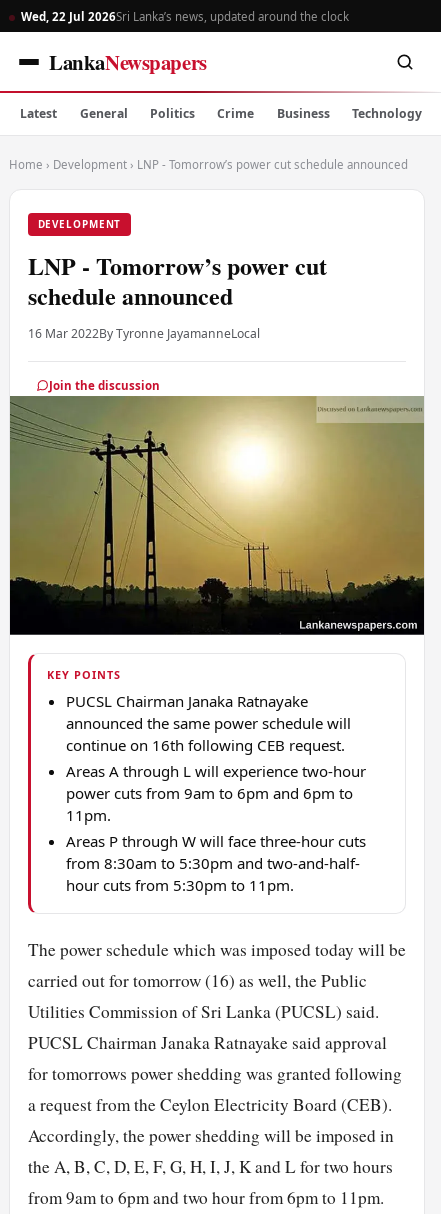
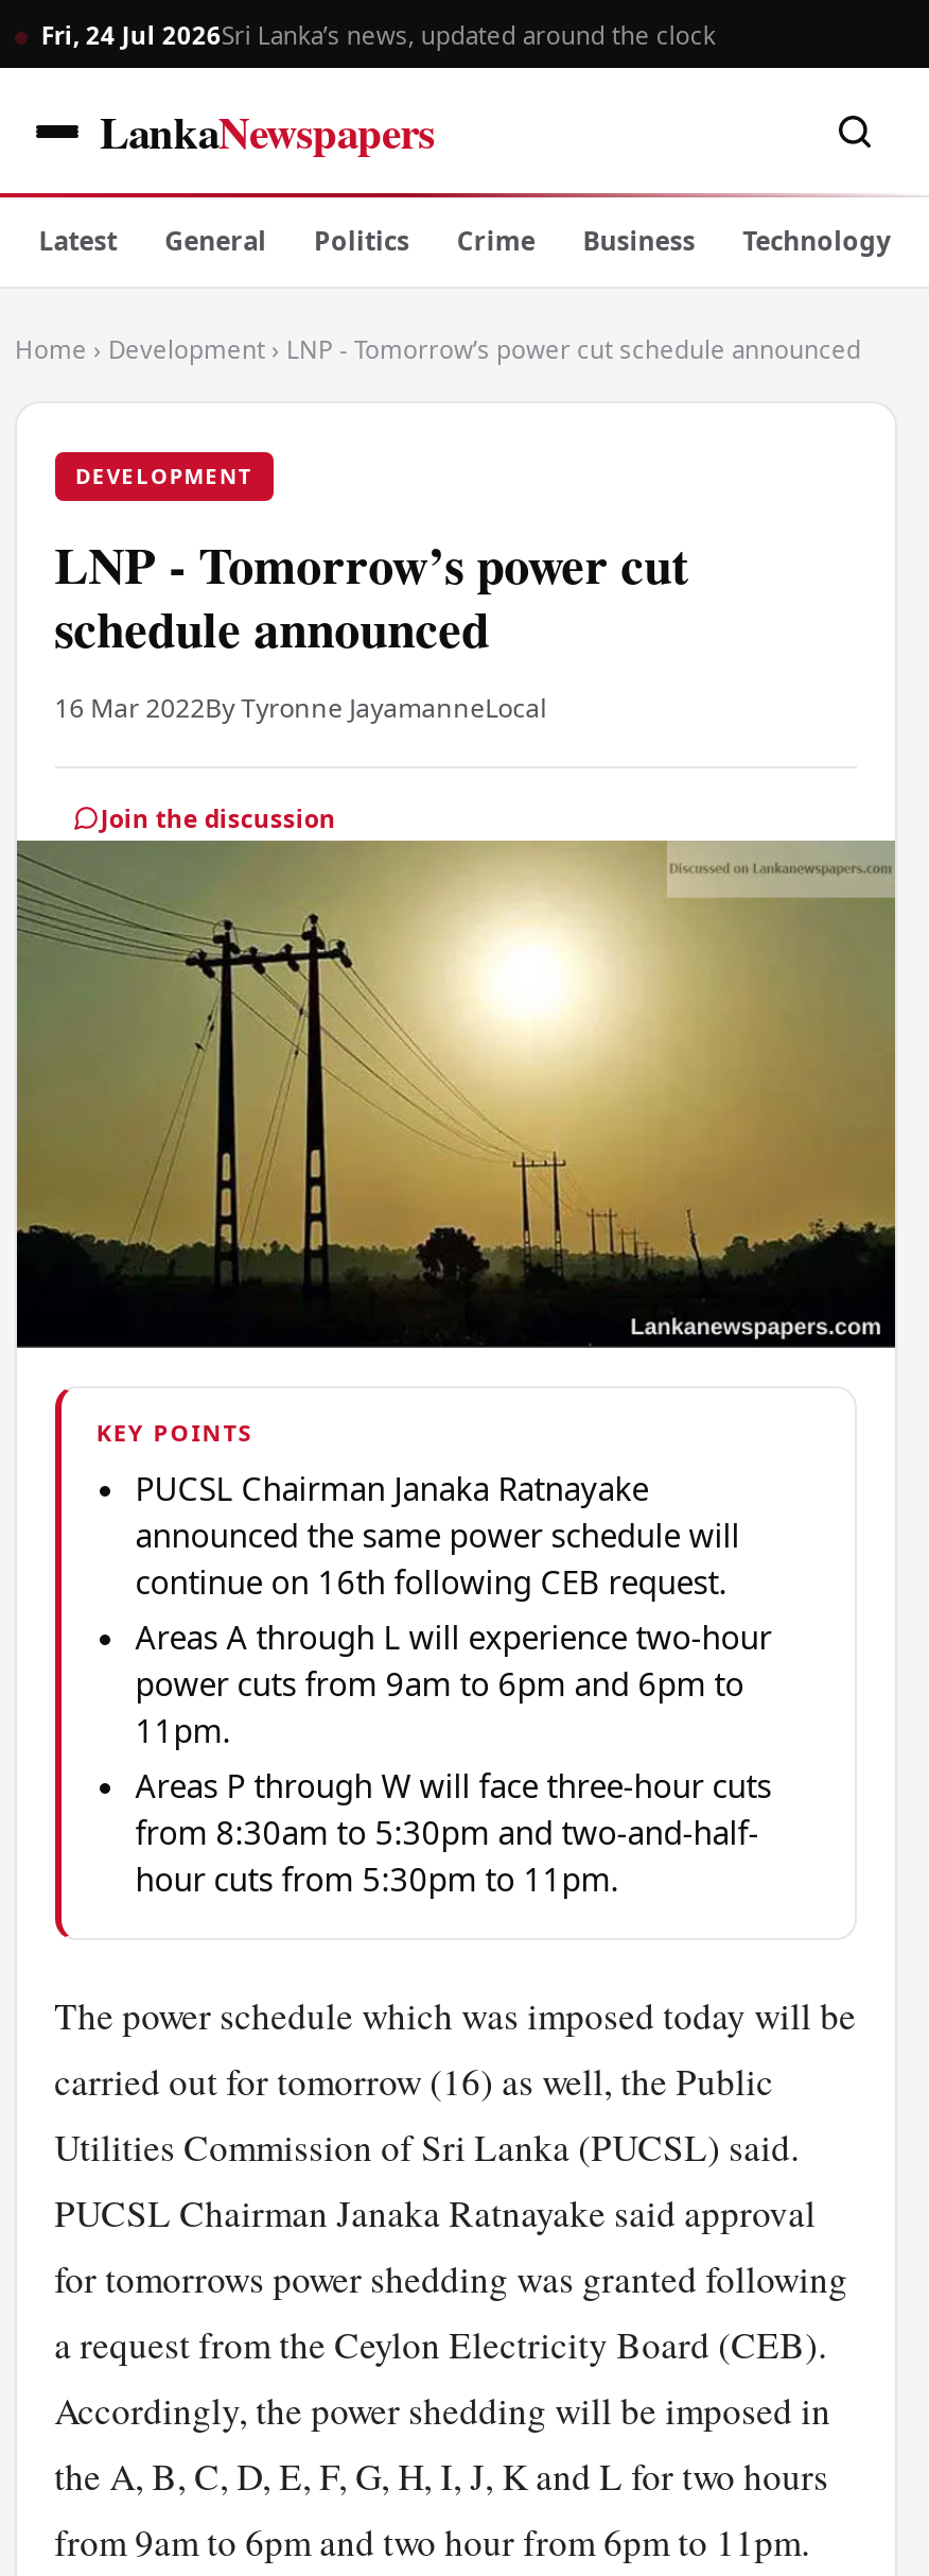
- Wed, 22 Jul 2026Sri Lanka’s news, updated around the clock
+ Fri, 24 Jul 2026Sri Lanka’s news, updated around the clock
